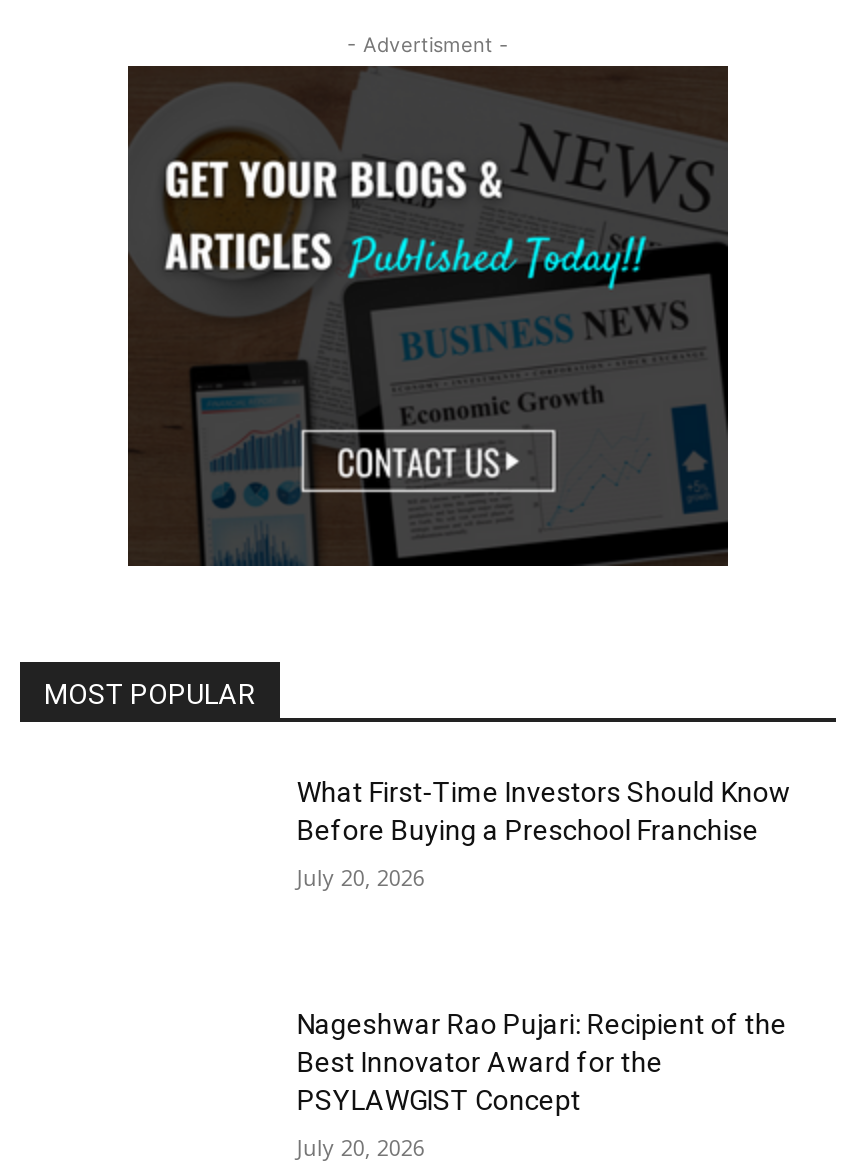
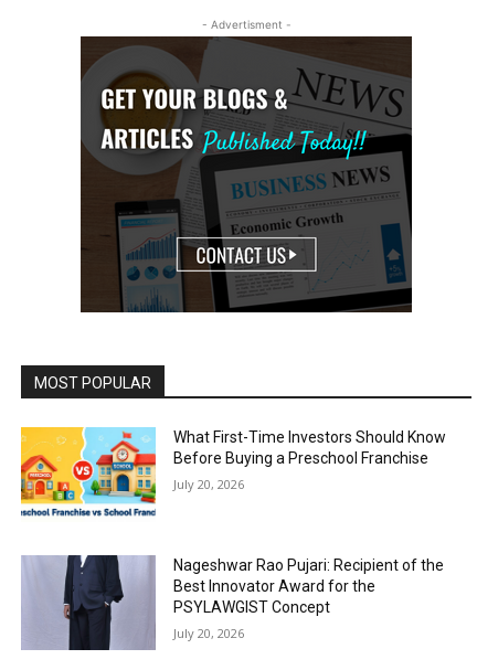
+ [image]

+ [image]
